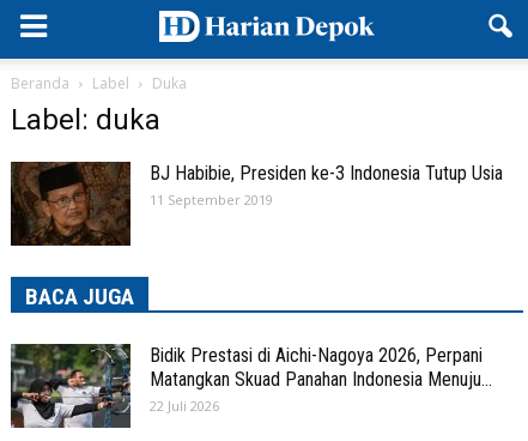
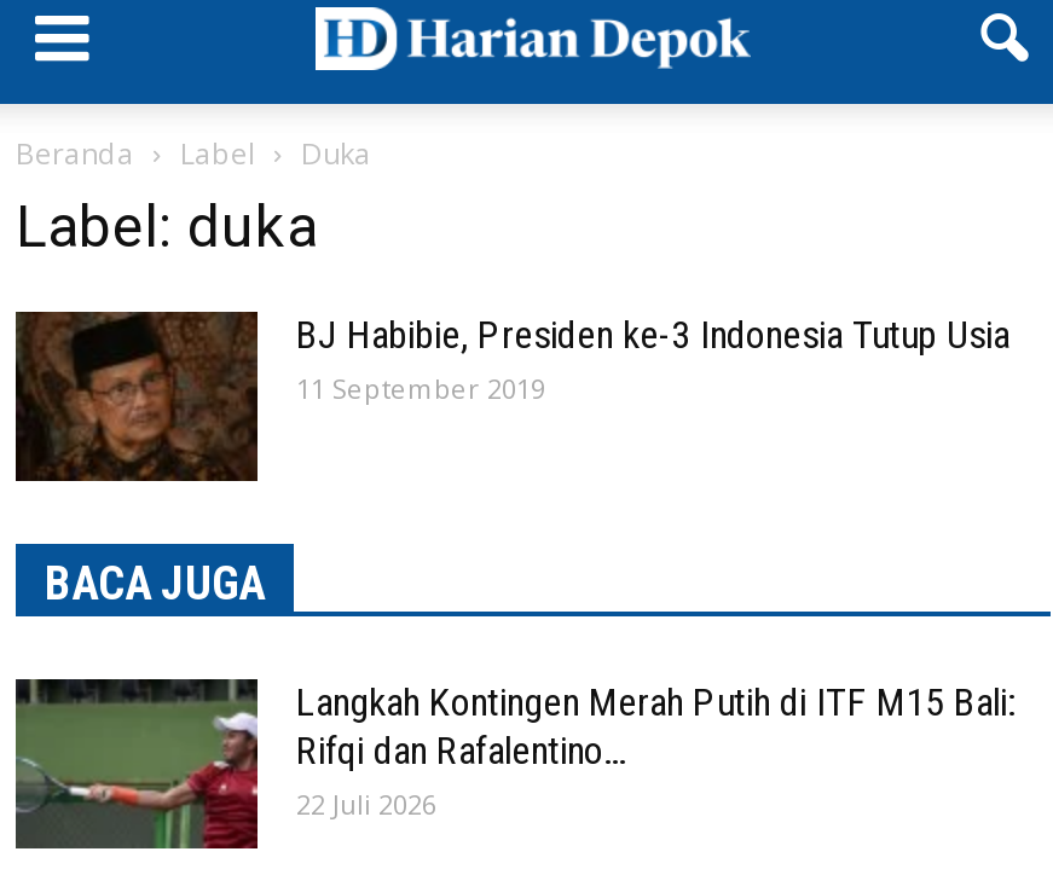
- [image]
- Bidik Prestasi di Aichi-Nagoya 2026, Perpani
- Matangkan Skuad Panahan Indonesia Menuju...
+ [image]
+ Langkah Kontingen Merah Putih di ITF M15 Bali:
+ Rifqi dan Rafalentino...
